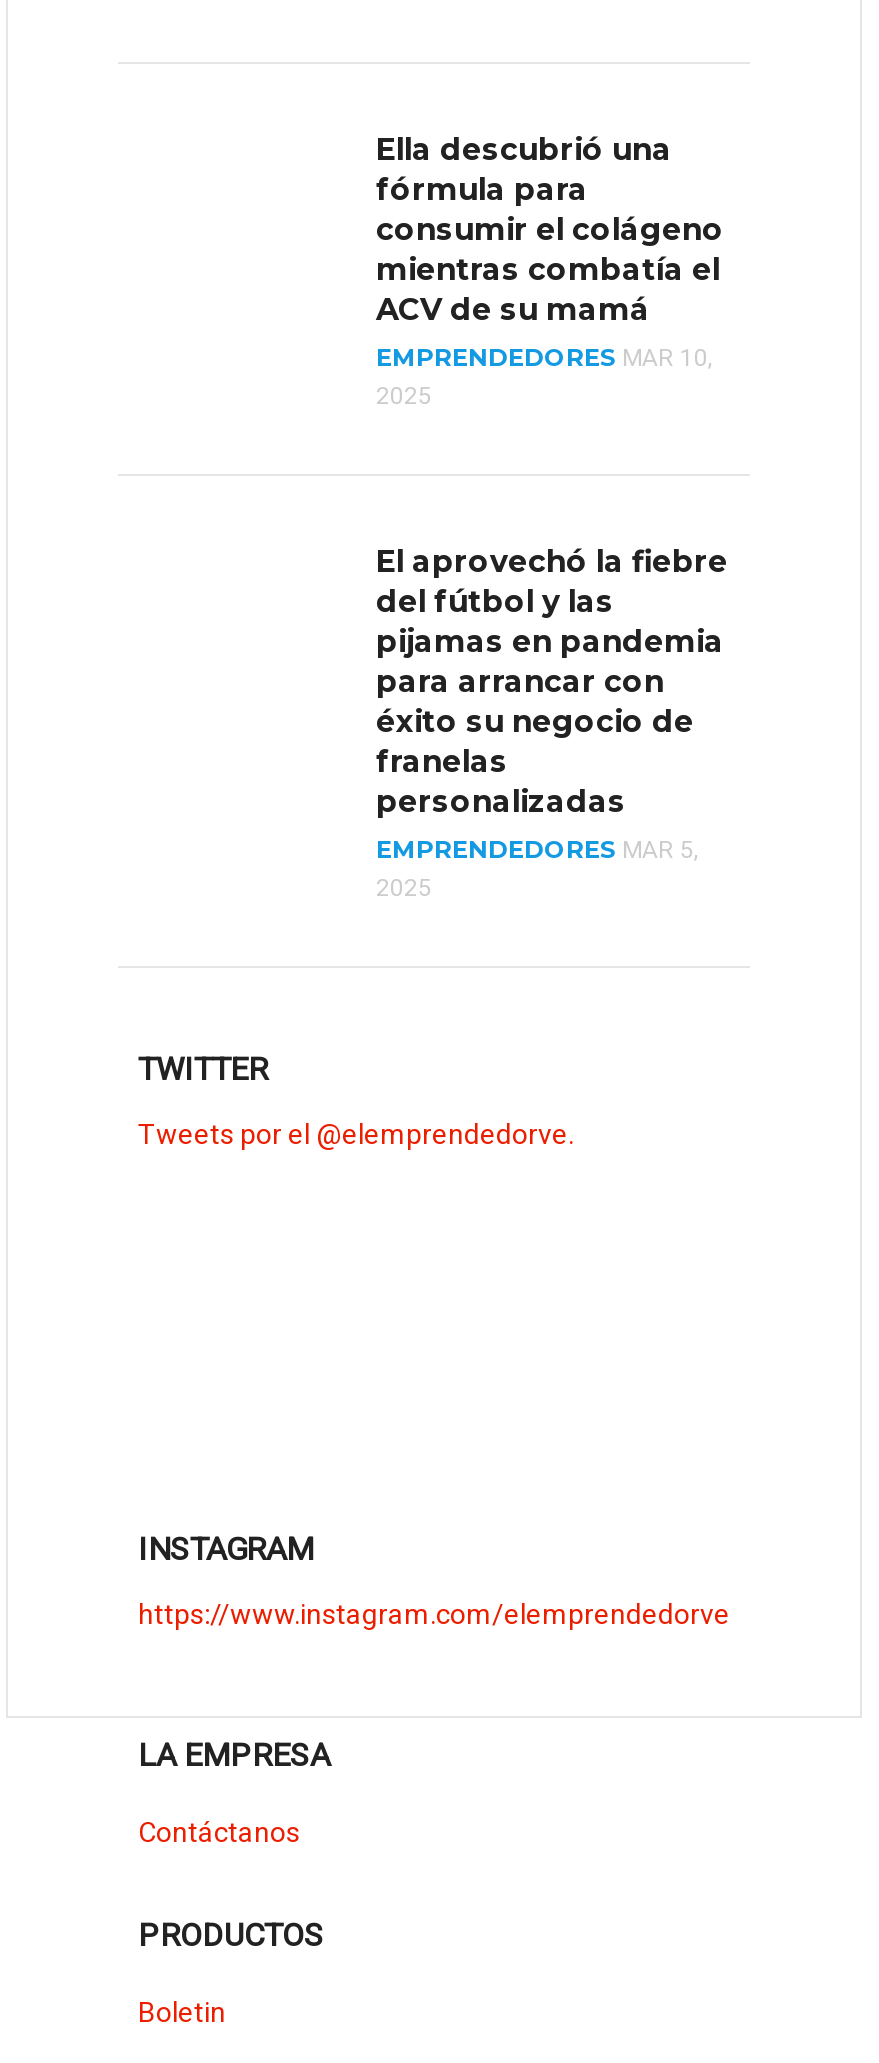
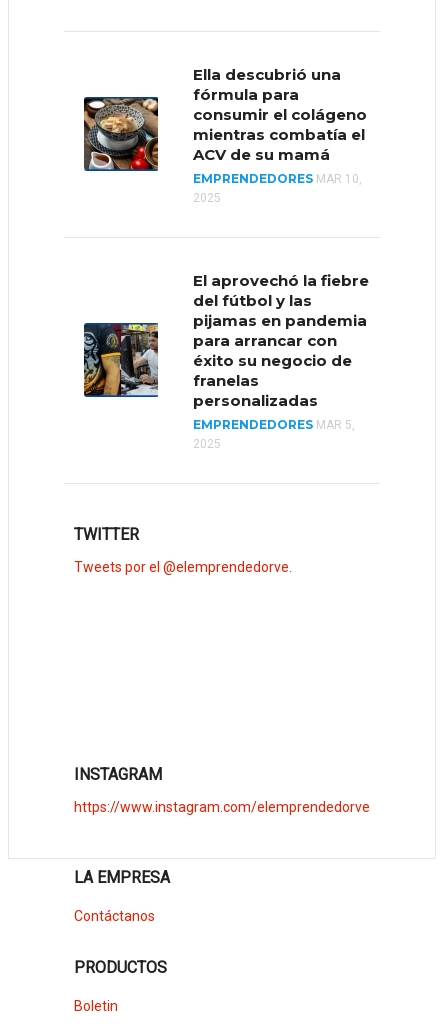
+ [image]

+ [image]
